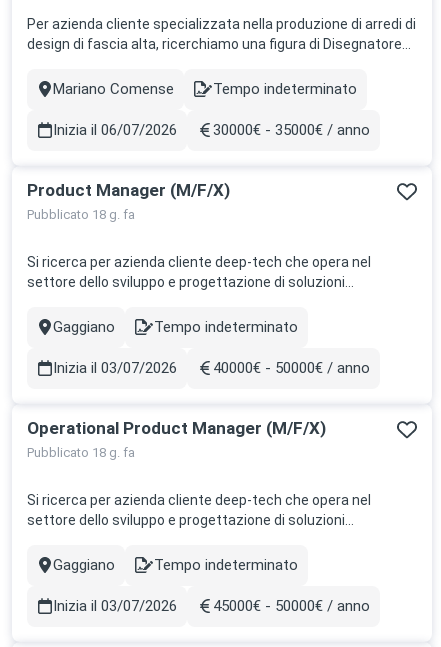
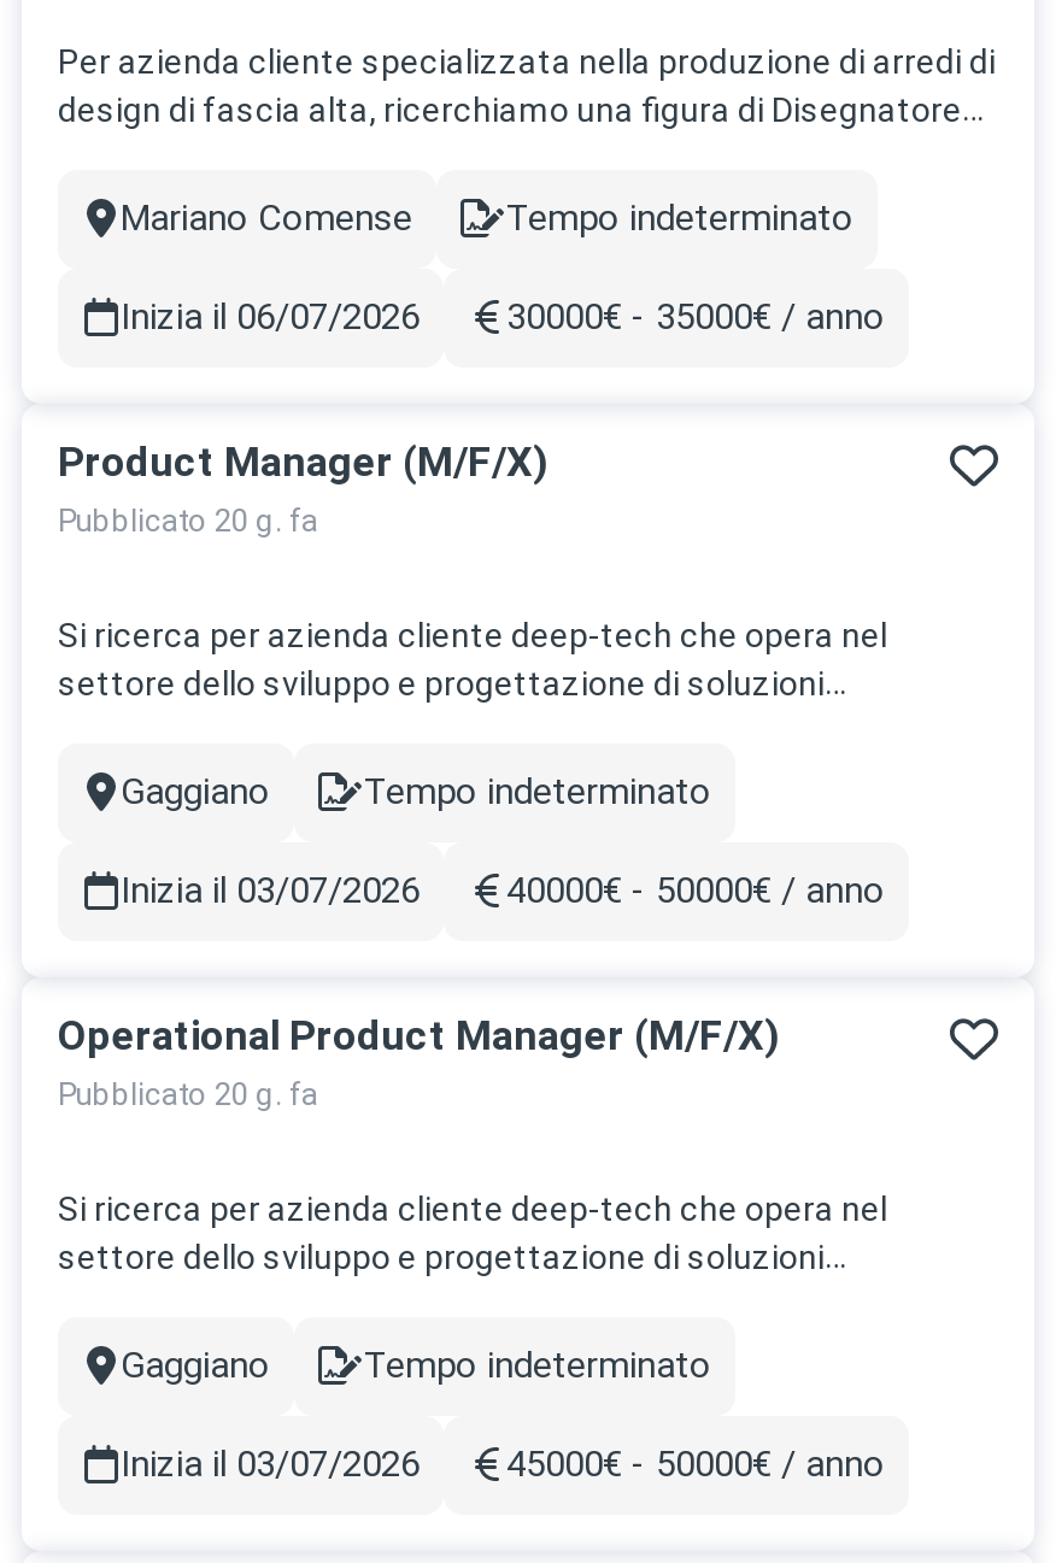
- Pubblicato 18 g. fa
+ Pubblicato 20 g. fa

- Pubblicato 18 g. fa
+ Pubblicato 20 g. fa
